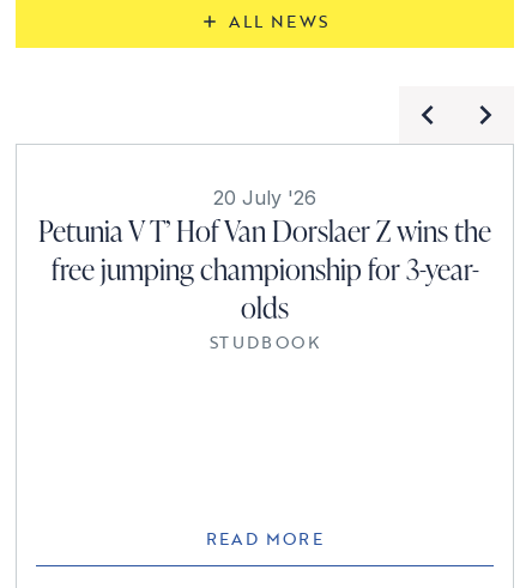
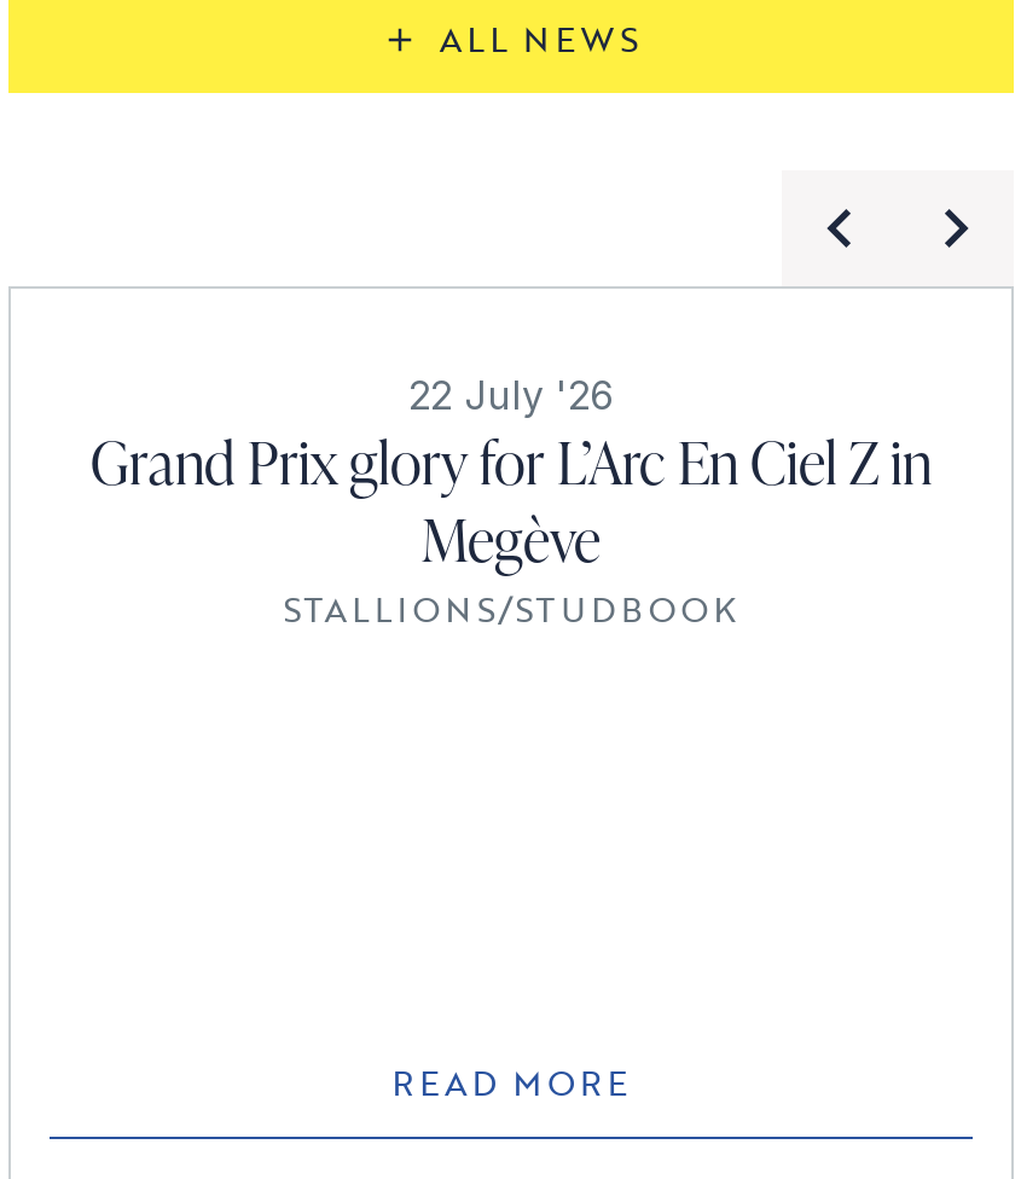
- 20 July '26
- Petunia V T’ Hof Van Dorslaer Z wins the
- free jumping championship for 3-year-
- olds
- STUDBOOK
+ 22 July '26
+ Grand Prix glory for L’Arc En Ciel Z in
+ Megève
+ STALLIONS/STUDBOOK
